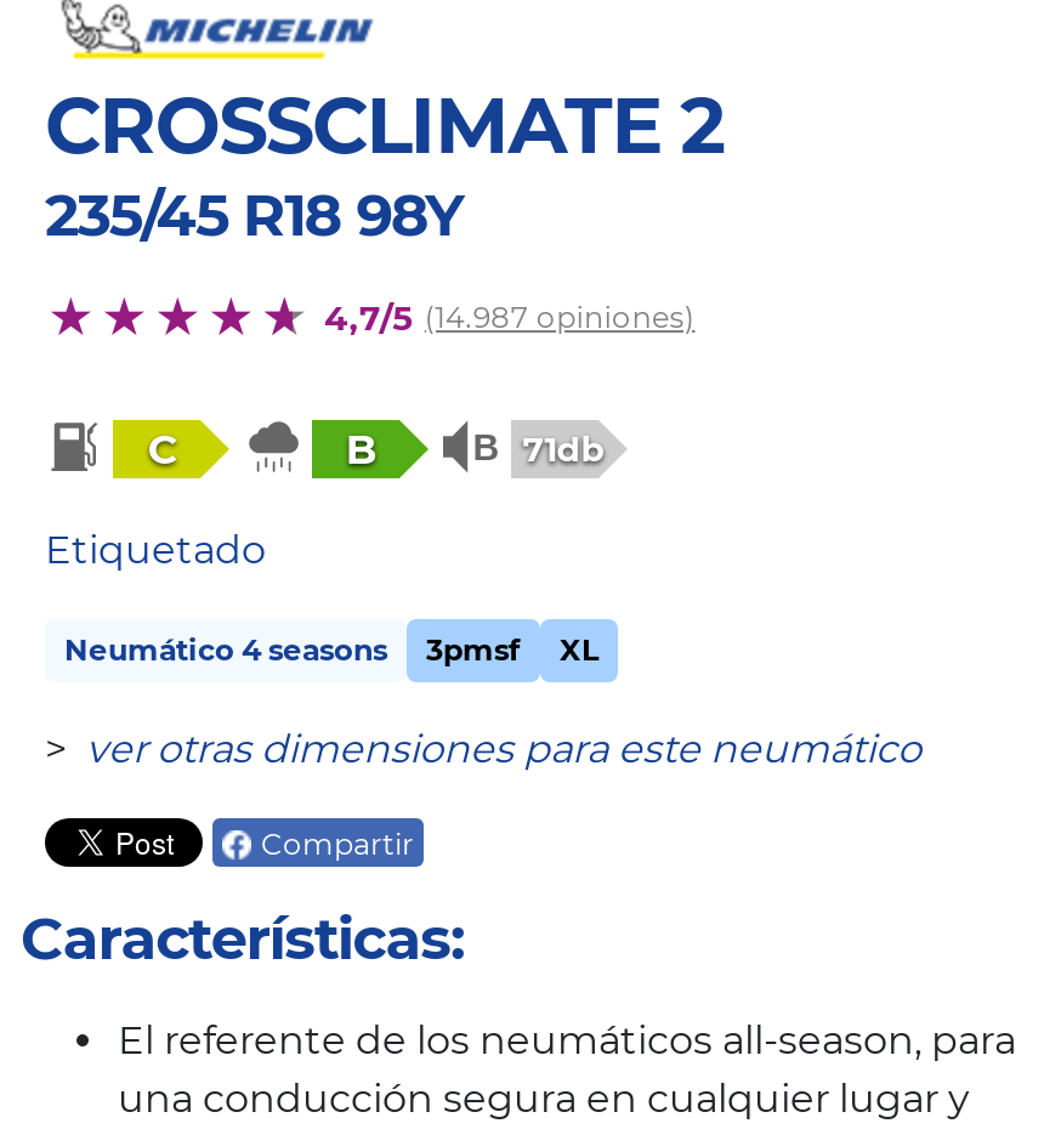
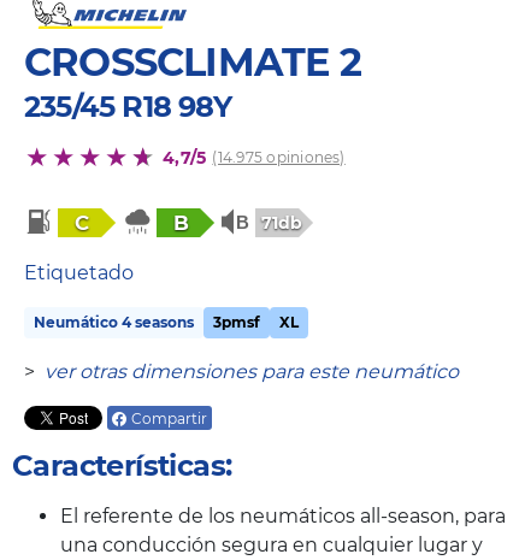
- 4,7/5 (14.987 opiniones)
+ 4,7/5 (14.975 opiniones)
